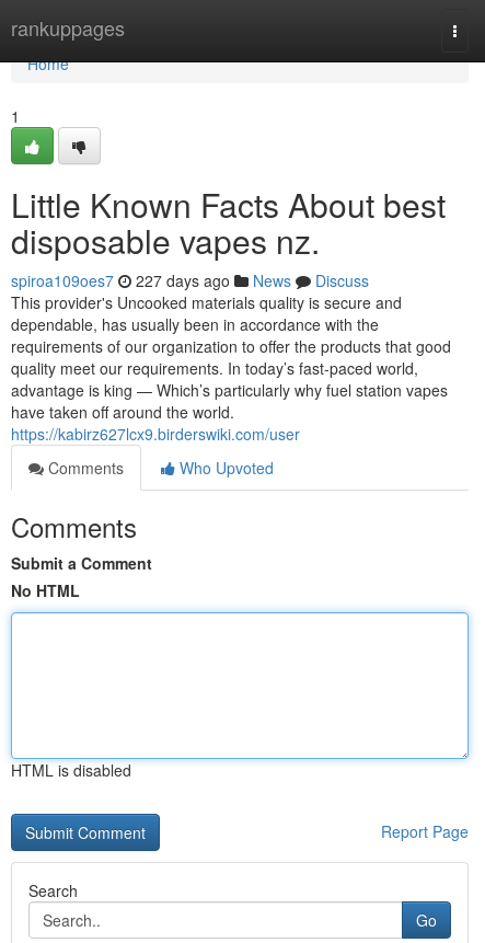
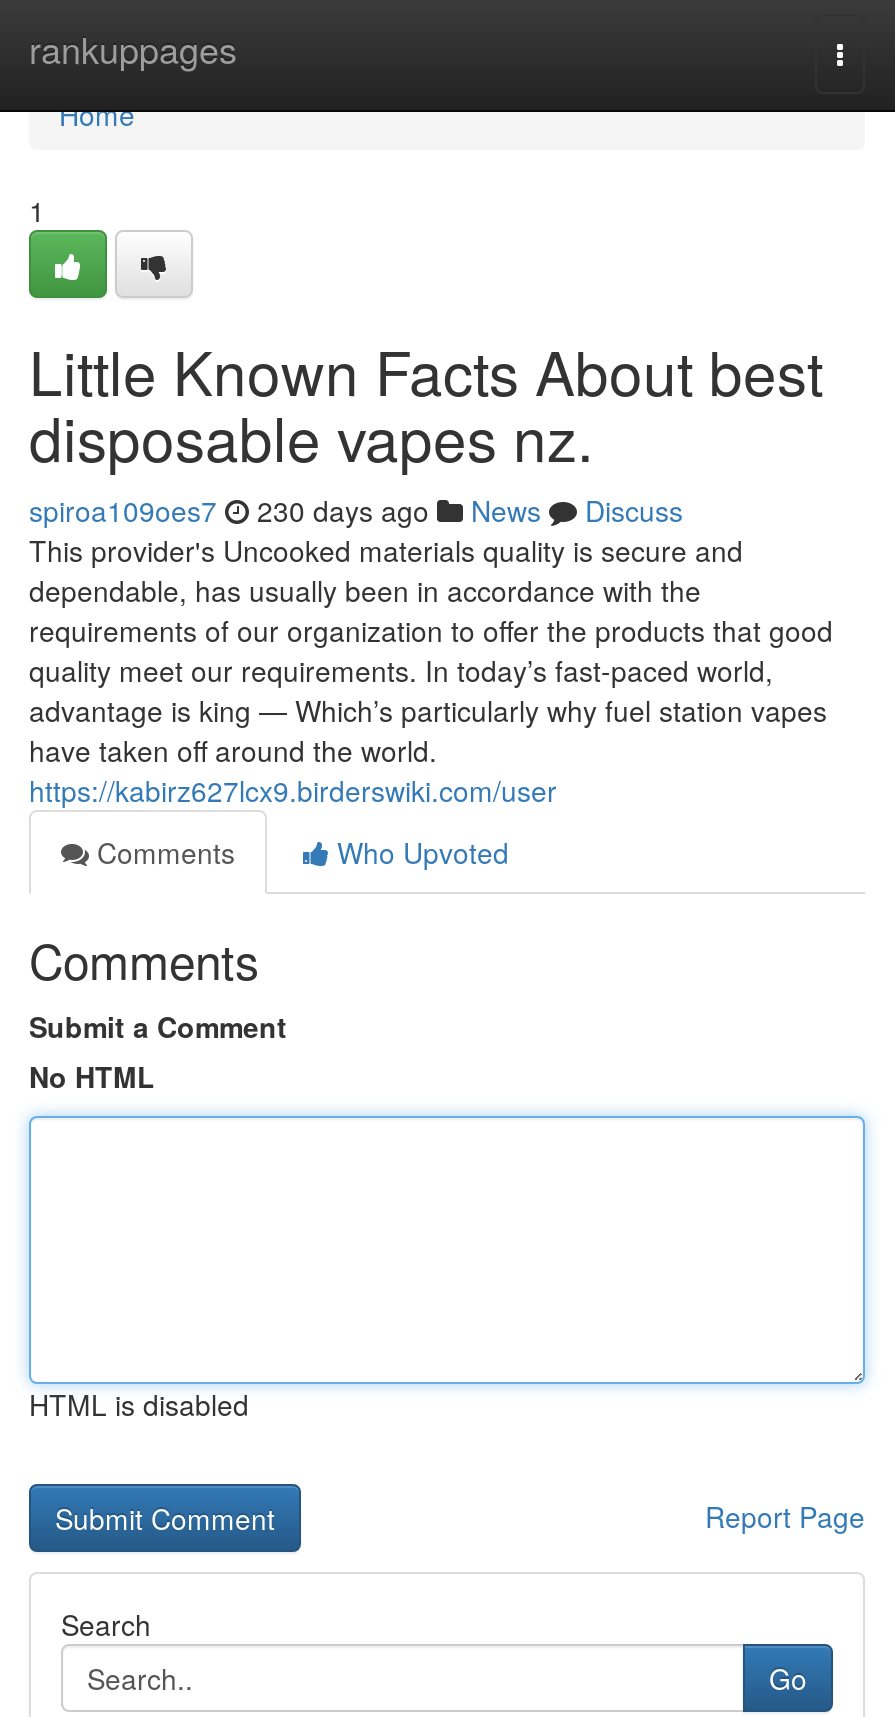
- spiroa109oes7 227 days ago News Discuss
+ spiroa109oes7 230 days ago News Discuss
